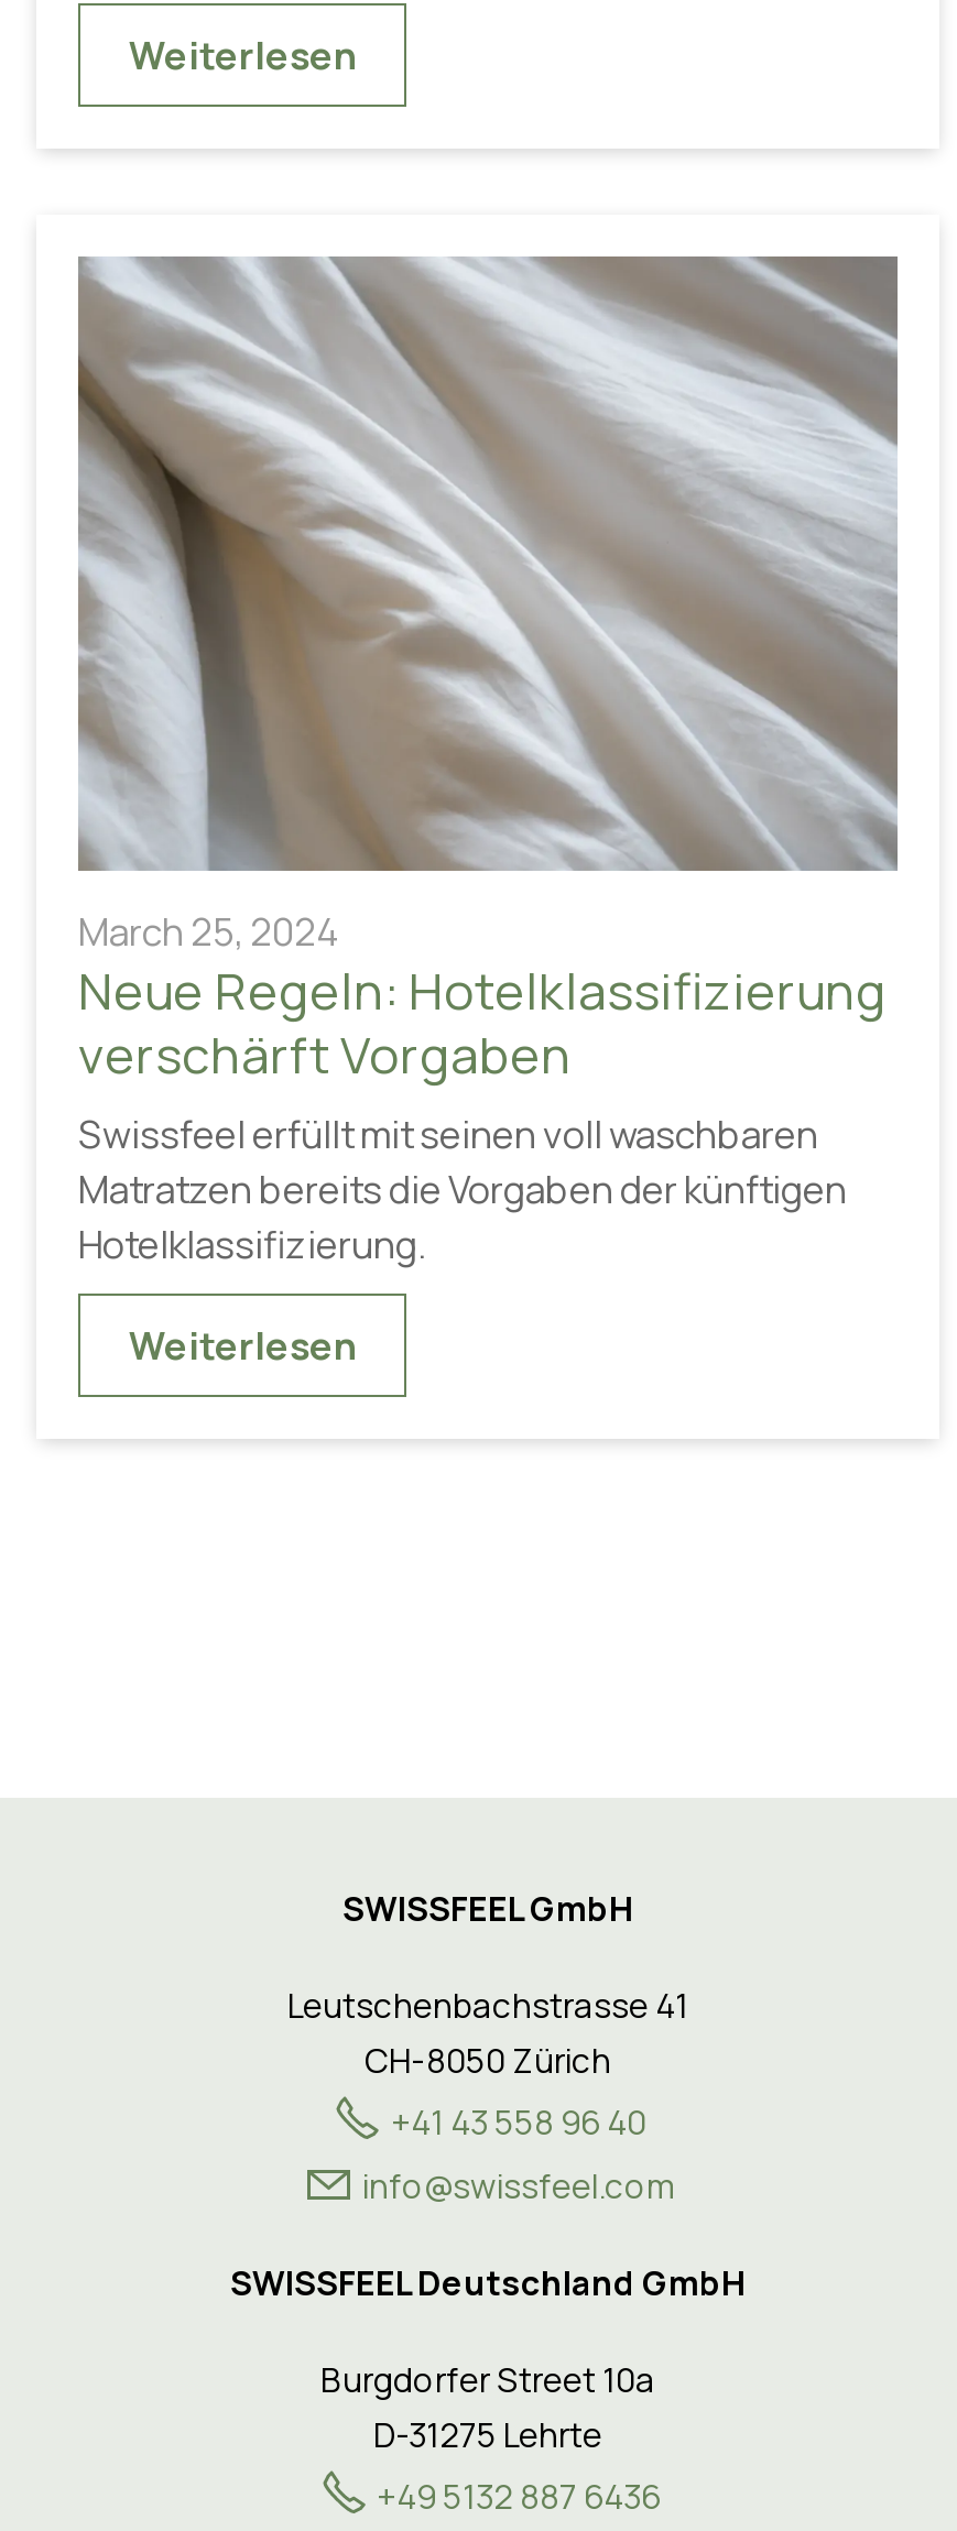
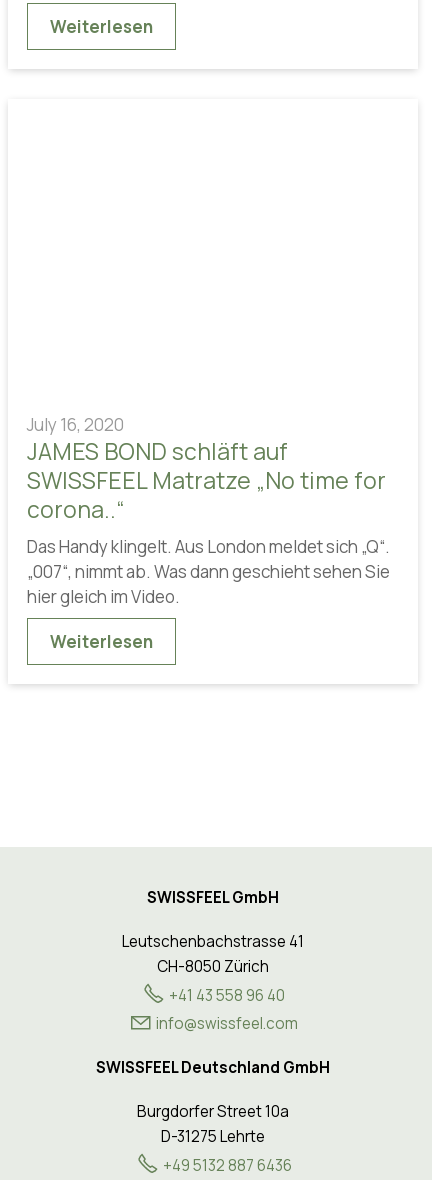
- [image]

- March 25, 2024
- Neue Regeln: Hotelklassifizierung
- verschärft Vorgaben
- Swissfeel erfüllt mit seinen voll waschbaren
- Matratzen bereits die Vorgaben der künftigen
- Hotelklassifizierung.
+ July 16, 2020
+ JAMES BOND schläft auf
+ SWISSFEEL Matratze „No time for
+ corona..“
+ Das Handy klingelt. Aus London meldet sich „Q“.
+ „007“, nimmt ab. Was dann geschieht sehen Sie
+ hier gleich im Video.
